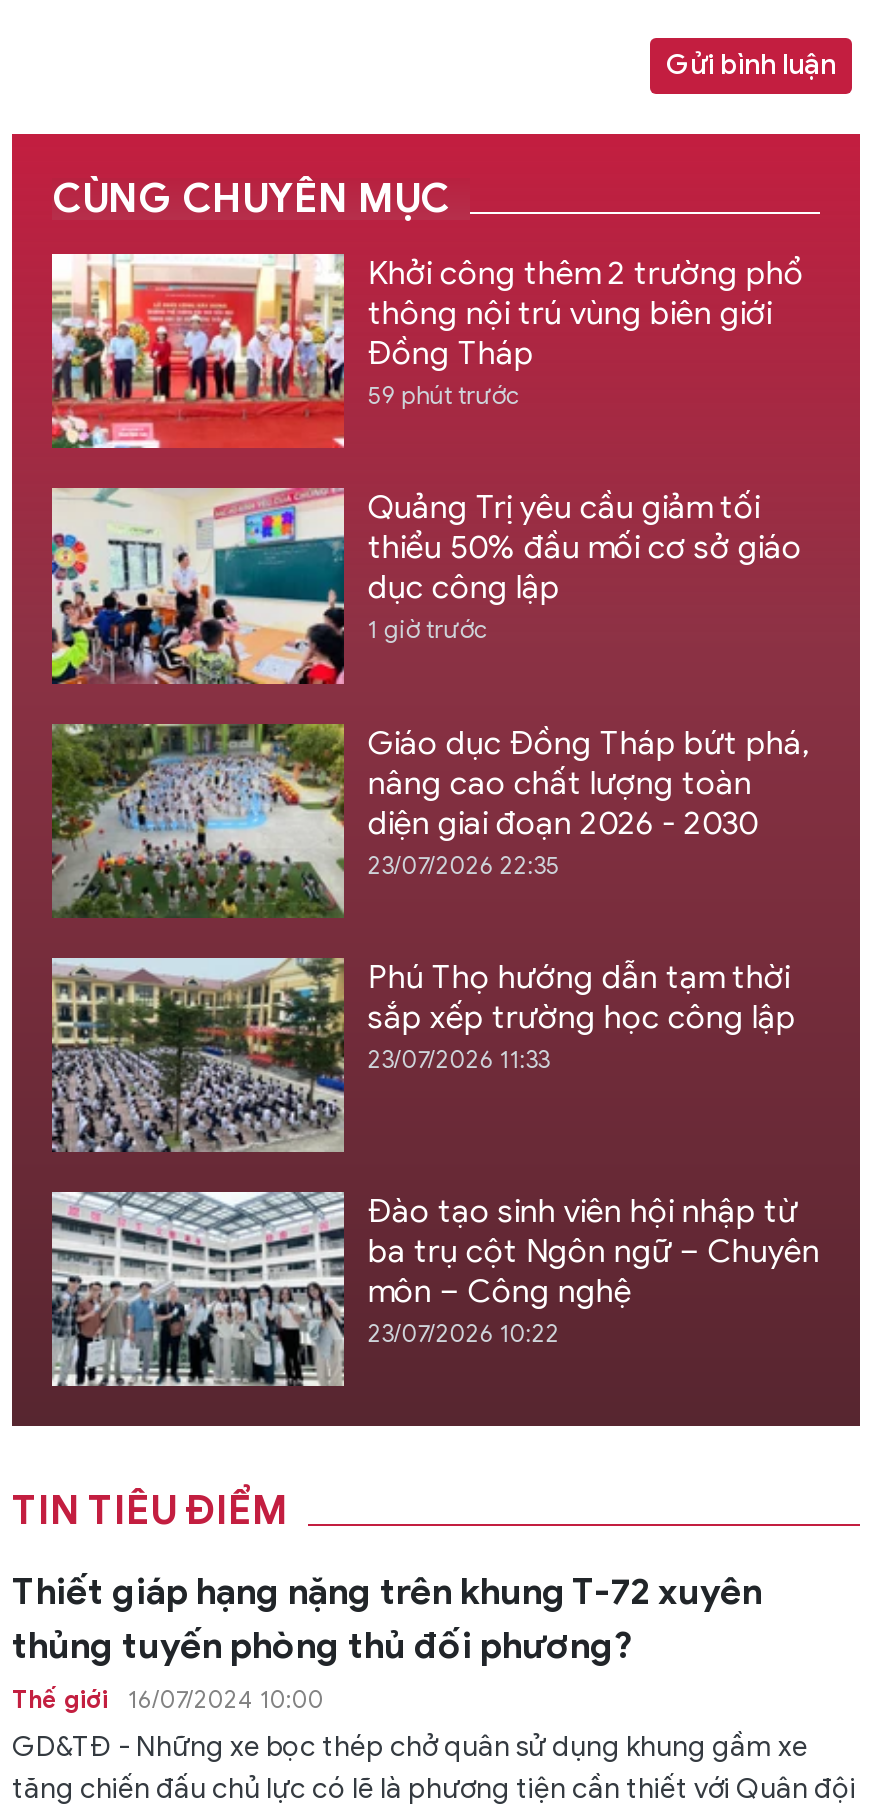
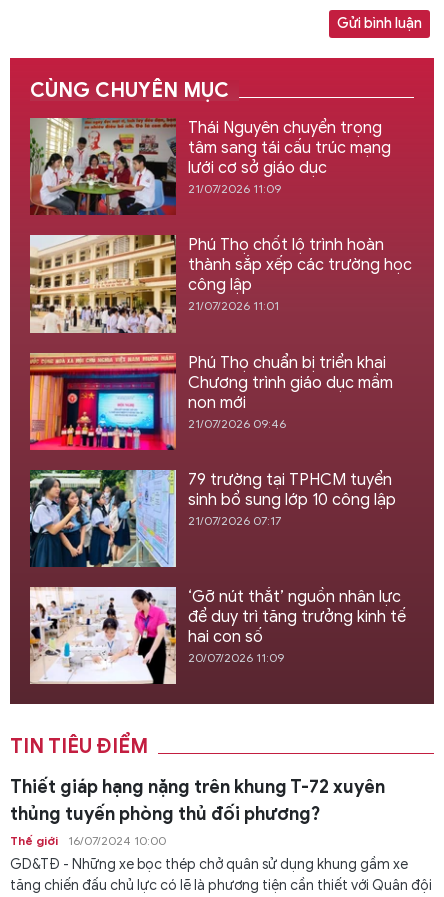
- [image]
- Khởi công thêm 2 trường phổ
- thông nội trú vùng biên giới
- Đồng Tháp
- 59 phút trước
+ [image]
+ Thái Nguyên chuyển trọng
+ tâm sang tái cấu trúc mạng
+ lưới cơ sở giáo dục
+ 21/07/2026 11:09

- [image]
- Quảng Trị yêu cầu giảm tối
- thiểu 50% đầu mối cơ sở giáo
- dục công lập
- 1 giờ trước
+ [image]
+ Phú Thọ chốt lộ trình hoàn
+ thành sắp xếp các trường học
+ công lập
+ 21/07/2026 11:01

- [image]
- Giáo dục Đồng Tháp bứt phá,
- nâng cao chất lượng toàn
- diện giai đoạn 2026 - 2030
- 23/07/2026 22:35
+ [image]
+ Phú Thọ chuẩn bị triển khai
+ Chương trình giáo dục mầm
+ non mới
+ 21/07/2026 09:46

- [image]
- Phú Thọ hướng dẫn tạm thời
- sắp xếp trường học công lập
- 23/07/2026 11:33
+ [image]
+ 79 trường tại TPHCM tuyển
+ sinh bổ sung lớp 10 công lập
+ 21/07/2026 07:17

- [image]
- Đào tạo sinh viên hội nhập từ
- ba trụ cột Ngôn ngữ – Chuyên
- môn – Công nghệ
- 23/07/2026 10:22
+ [image]
+ ‘Gỡ nút thắt’ nguồn nhân lực
+ để duy trì tăng trưởng kinh tế
+ hai con số
+ 20/07/2026 11:09
